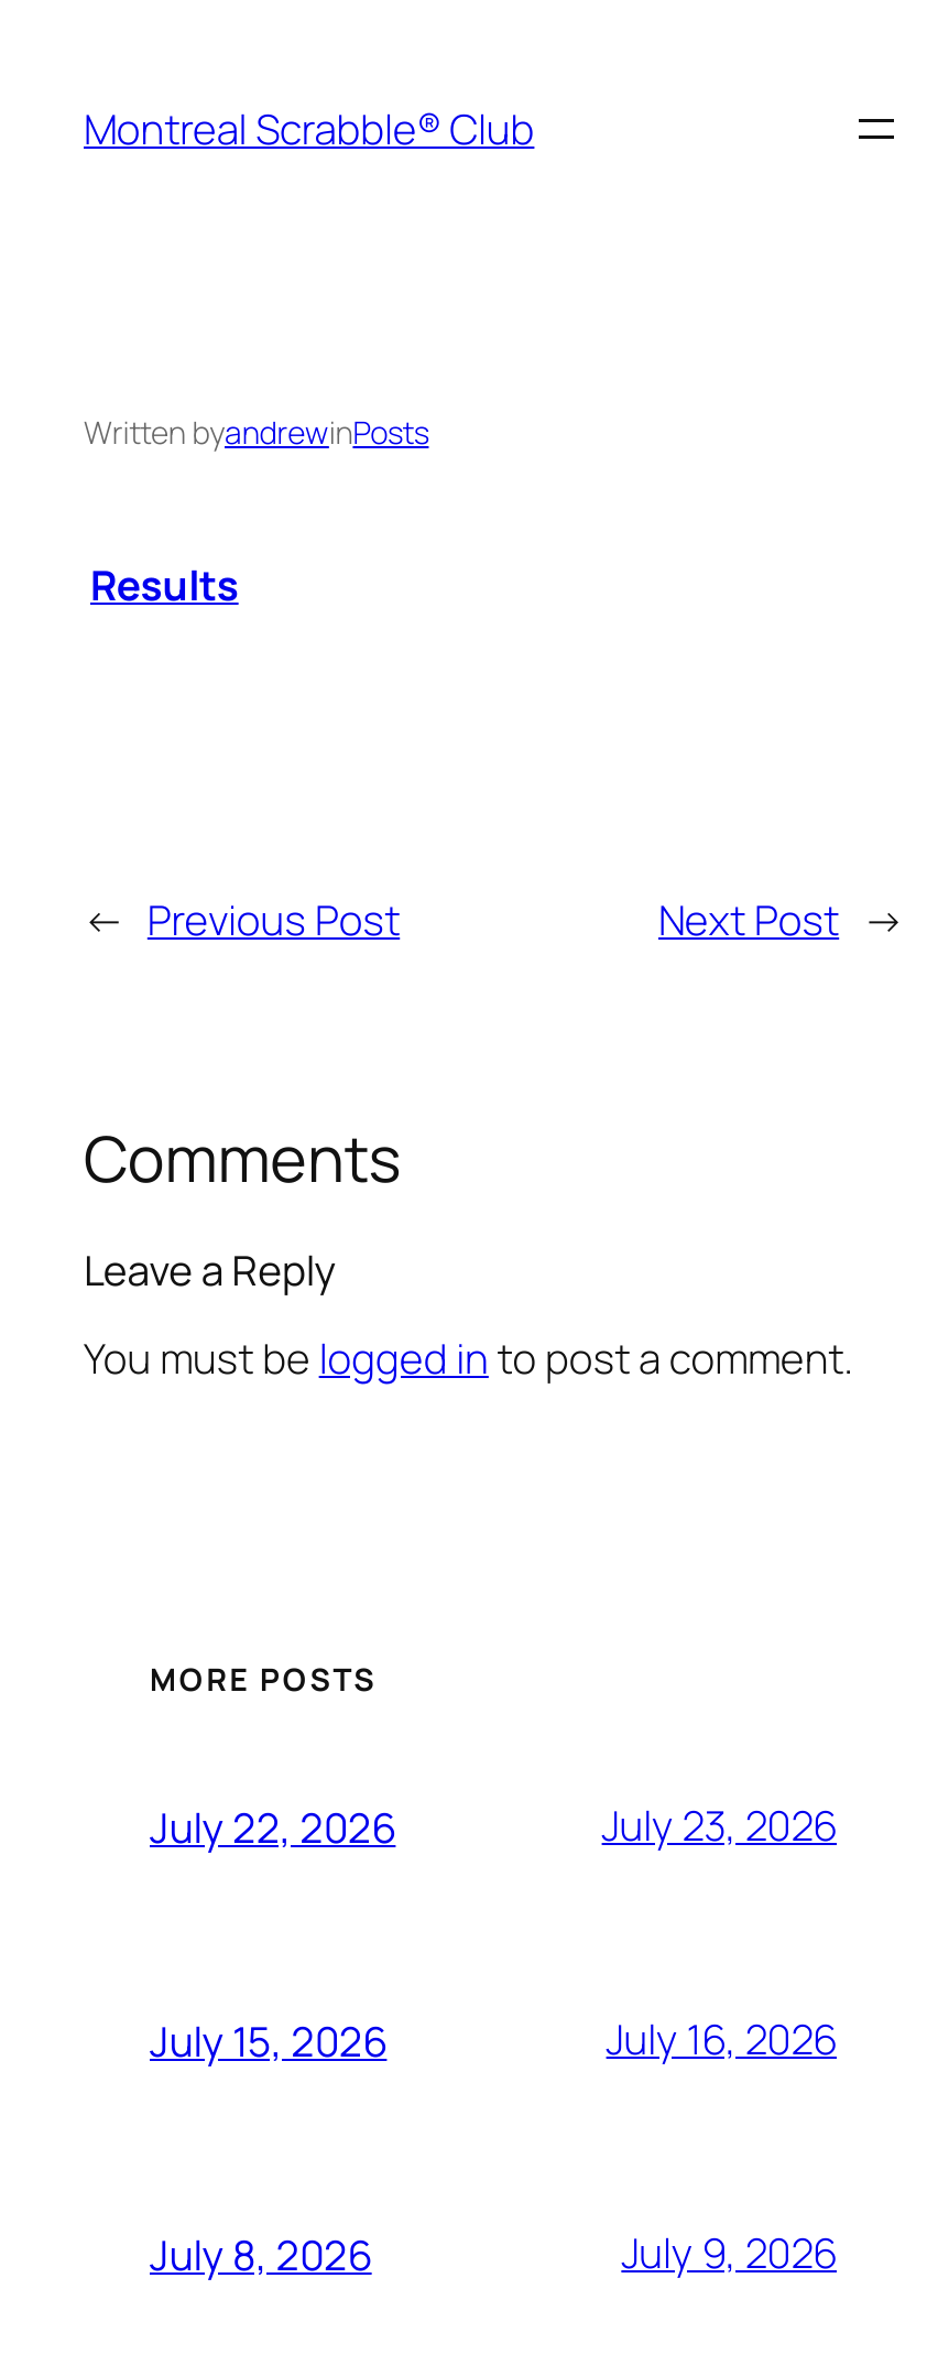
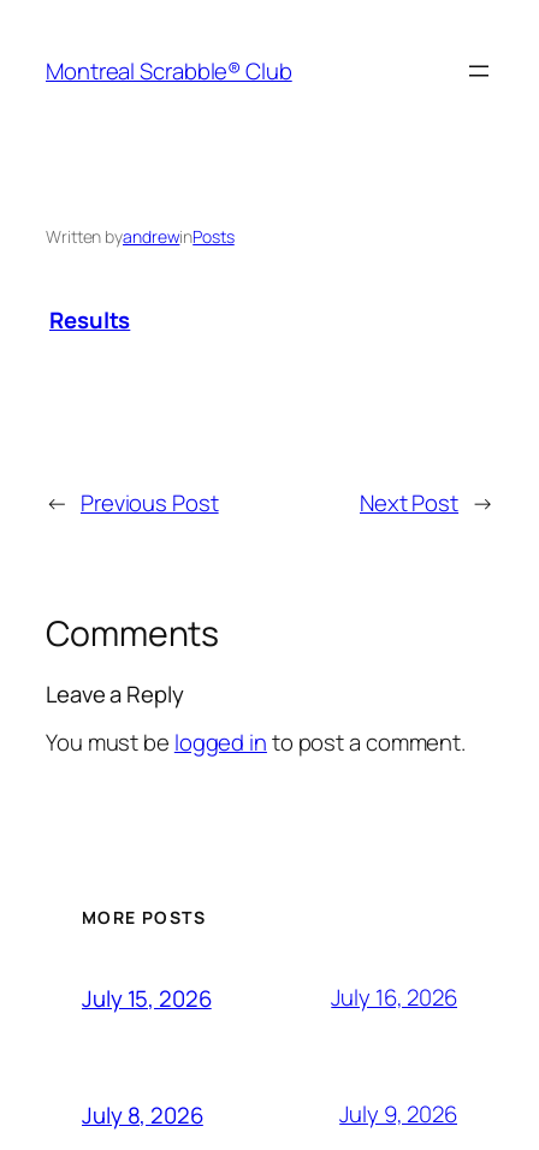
- July 22, 2026
- July 23, 2026
